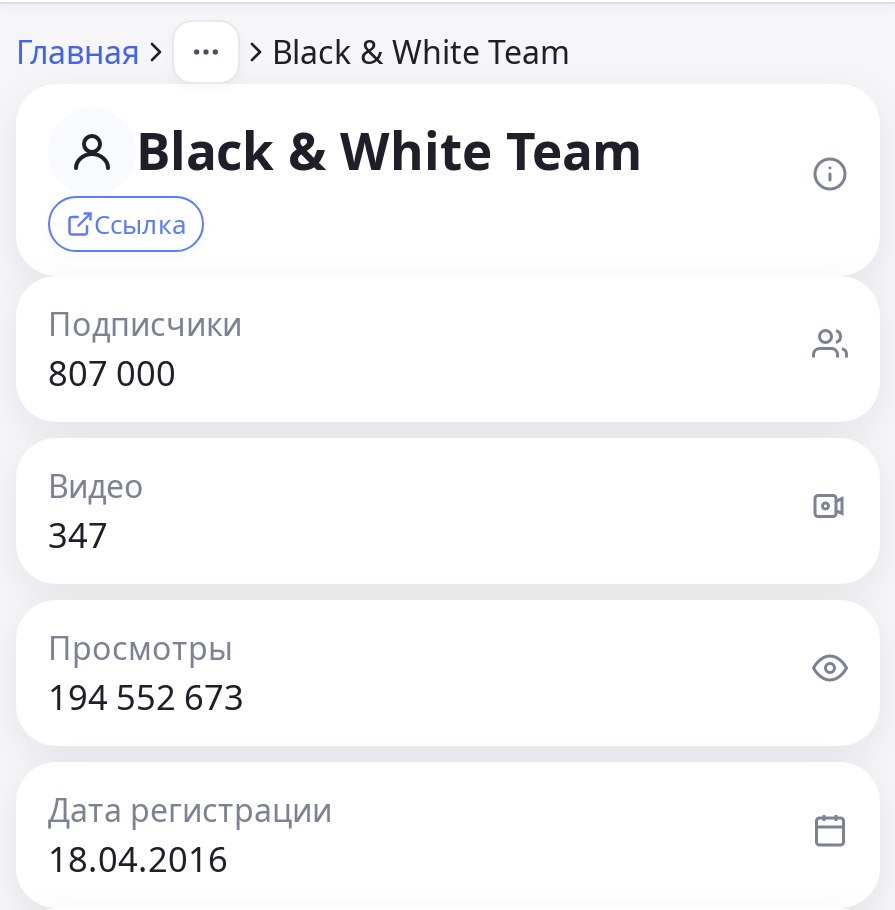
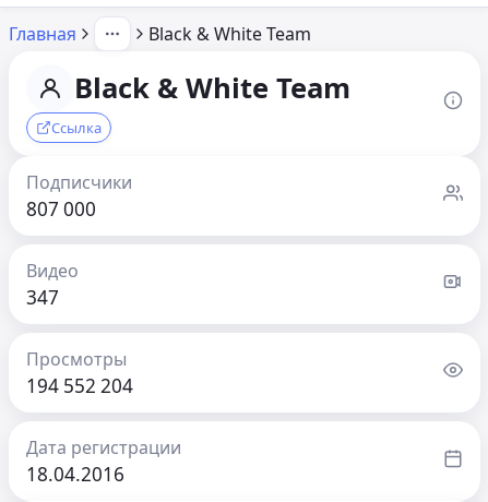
- 194 552 673
+ 194 552 204
